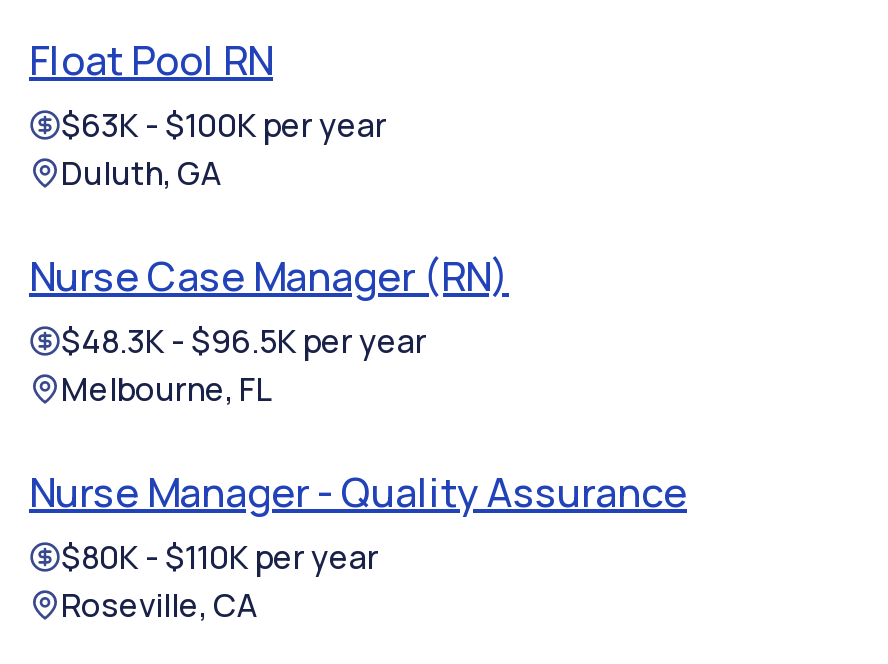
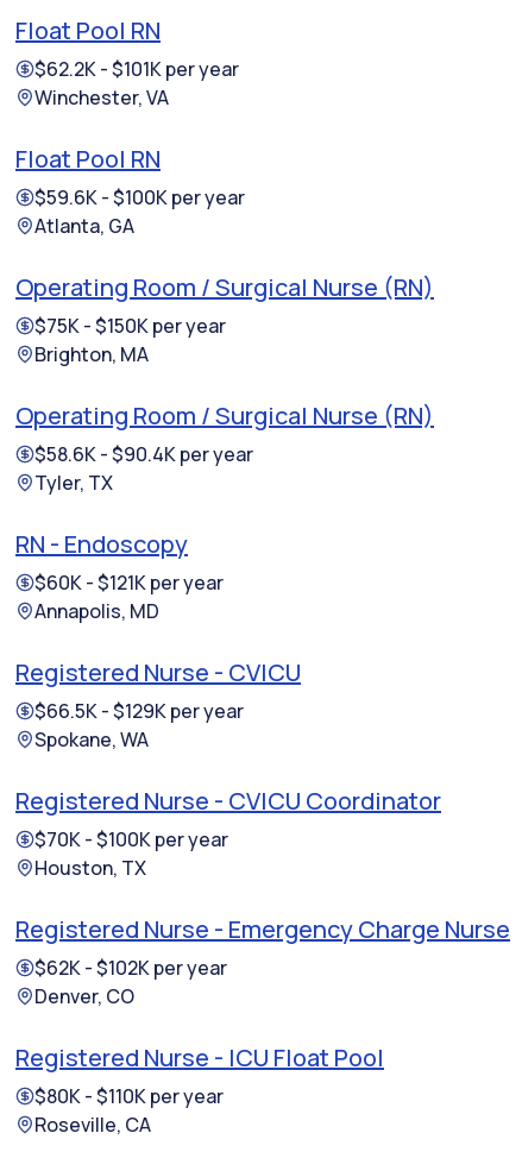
- $63K - $100K per year
- Duluth, GA
- Nurse Case Manager (RN)
- $48.3K - $96.5K per year
- Melbourne, FL
- Nurse Manager - Quality Assurance
+ $62.2K - $101K per year
+ Winchester, VA
+ Float Pool RN
+ $59.6K - $100K per year
+ Atlanta, GA
+ Operating Room / Surgical Nurse (RN)
+ $75K - $150K per year
+ Brighton, MA
+ Operating Room / Surgical Nurse (RN)
+ $58.6K - $90.4K per year
+ Tyler, TX
+ RN - Endoscopy
+ $60K - $121K per year
+ Annapolis, MD
+ Registered Nurse - CVICU
+ $66.5K - $129K per year
+ Spokane, WA
+ Registered Nurse - CVICU Coordinator
+ $70K - $100K per year
+ Houston, TX
+ Registered Nurse - Emergency Charge Nurse
+ $62K - $102K per year
+ Denver, CO
+ Registered Nurse - ICU Float Pool
